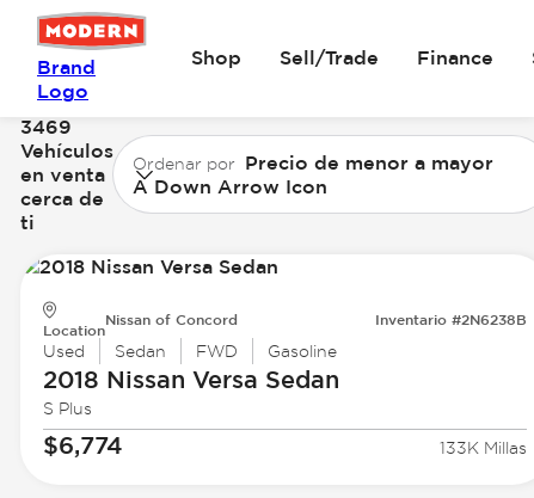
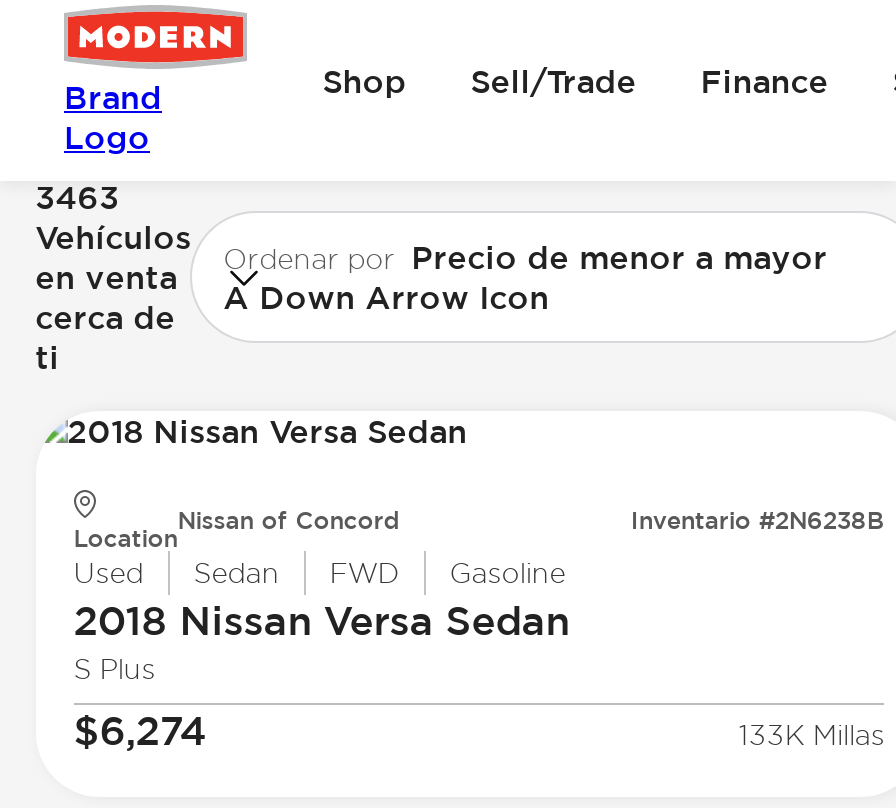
- 3469
+ 3463

- $6,774
+ $6,274
